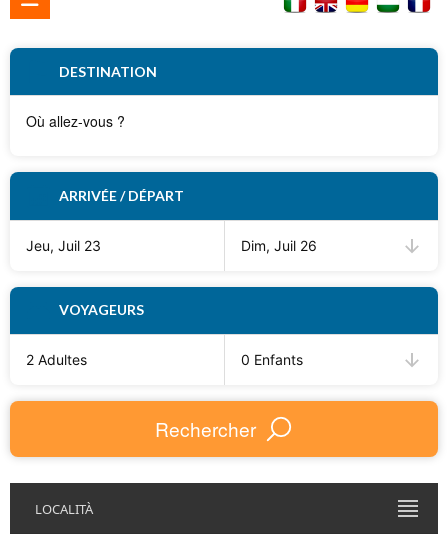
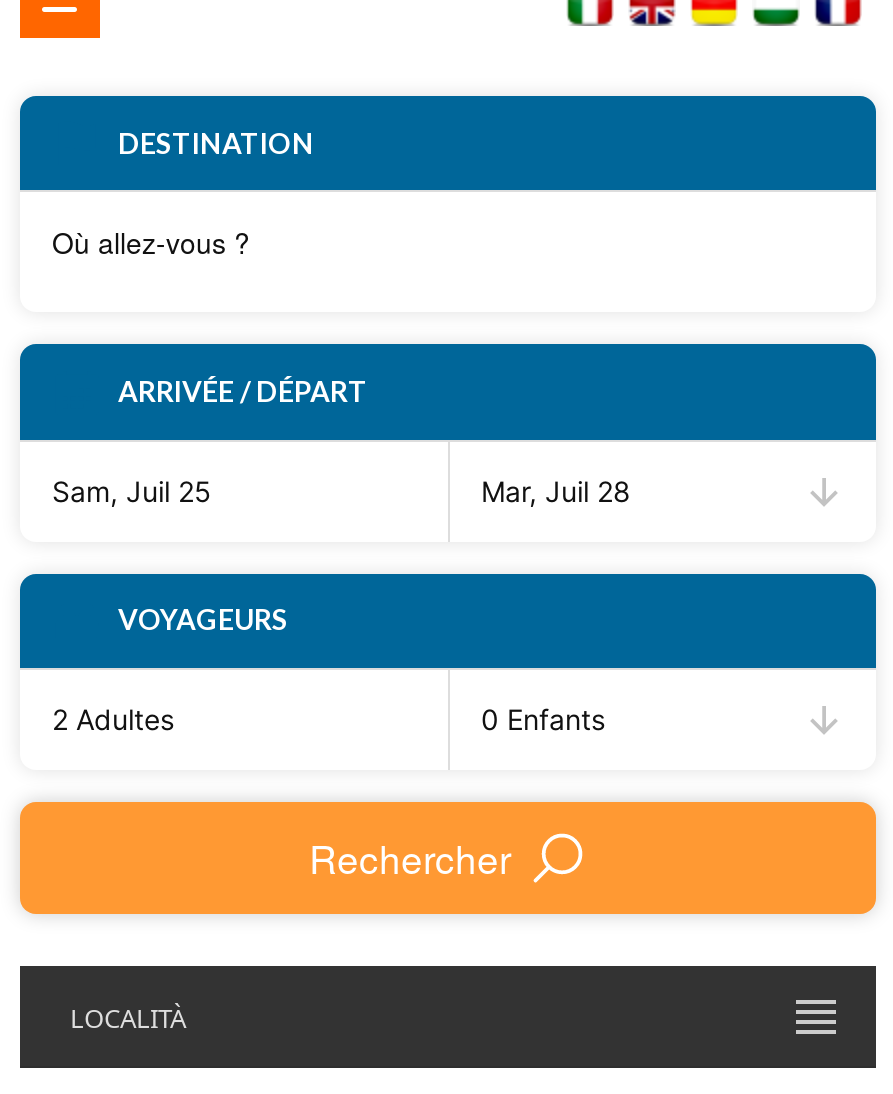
- Jeu, Juil 23
+ Sam, Juil 25

- Dim, Juil 26
+ Mar, Juil 28
